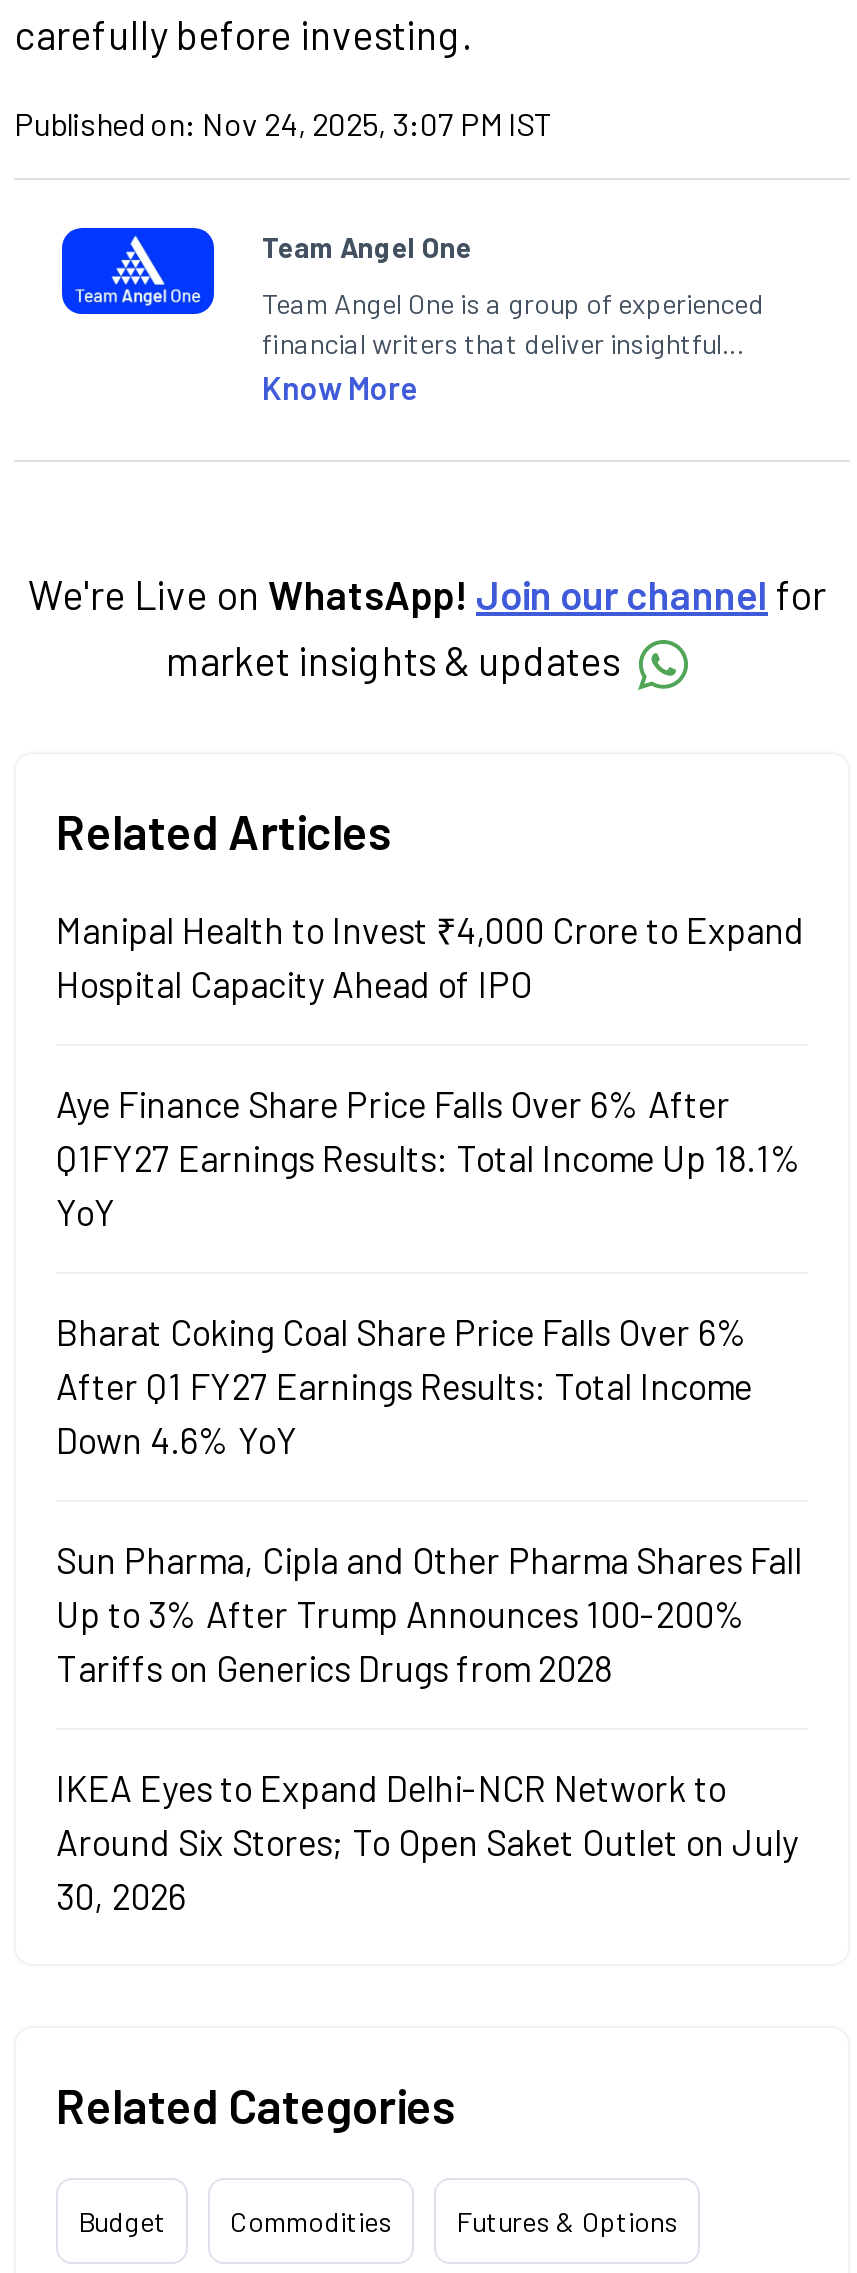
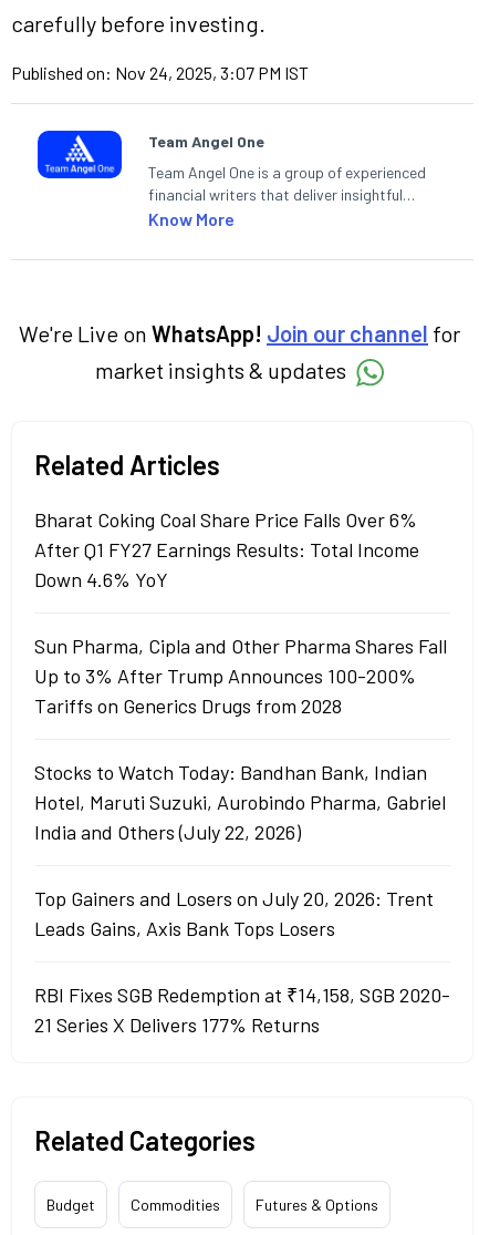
- Manipal Health to Invest ₹4,000 Crore to Expand
- Hospital Capacity Ahead of IPO
- Aye Finance Share Price Falls Over 6% After
- Q1FY27 Earnings Results: Total Income Up 18.1%
- YoY

moved up: Bharat Coking Coal Share Price Falls Over 6% | After Q1 FY27 Earnings Results: Total Income | Down 4.6% YoY | Sun Pharma, Cipla and Other Pharma Shares Fall | Up to 3% After Trump Announces 100-200% | Tariffs on Generics Drugs from 2028

- IKEA Eyes to Expand Delhi-NCR Network to
- Around Six Stores; To Open Saket Outlet on July
- 30, 2026
+ Stocks to Watch Today: Bandhan Bank, Indian
+ Hotel, Maruti Suzuki, Aurobindo Pharma, Gabriel
+ India and Others (July 22, 2026)
+ Top Gainers and Losers on July 20, 2026: Trent
+ Leads Gains, Axis Bank Tops Losers
+ RBI Fixes SGB Redemption at ₹14,158, SGB 2020-
+ 21 Series X Delivers 177% Returns
